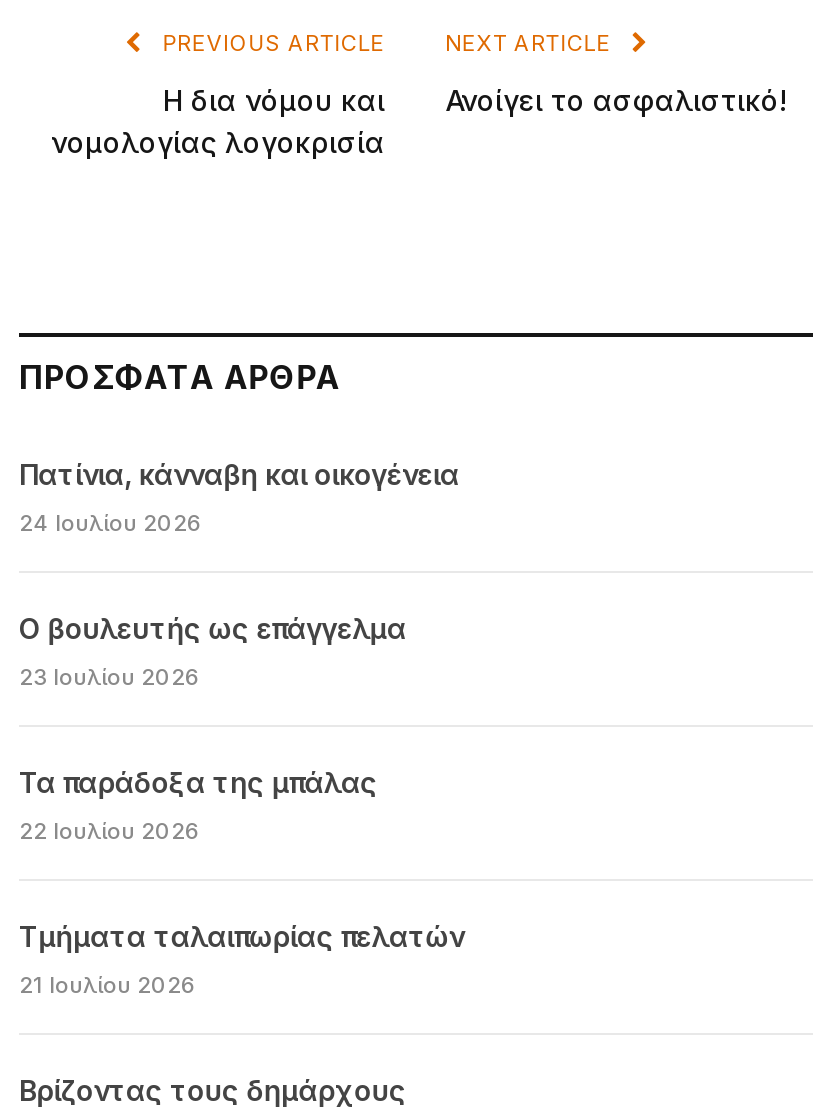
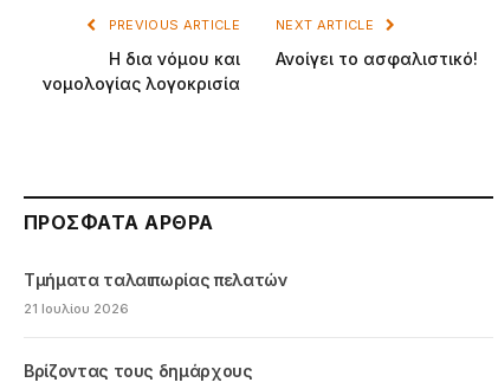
- Πατίνια, κάνναβη και οικογένεια
- 24 Ιουλίου 2026
- Ο βουλευτής ως επάγγελμα
- 23 Ιουλίου 2026
- Τα παράδοξα της μπάλας
- 22 Ιουλίου 2026
